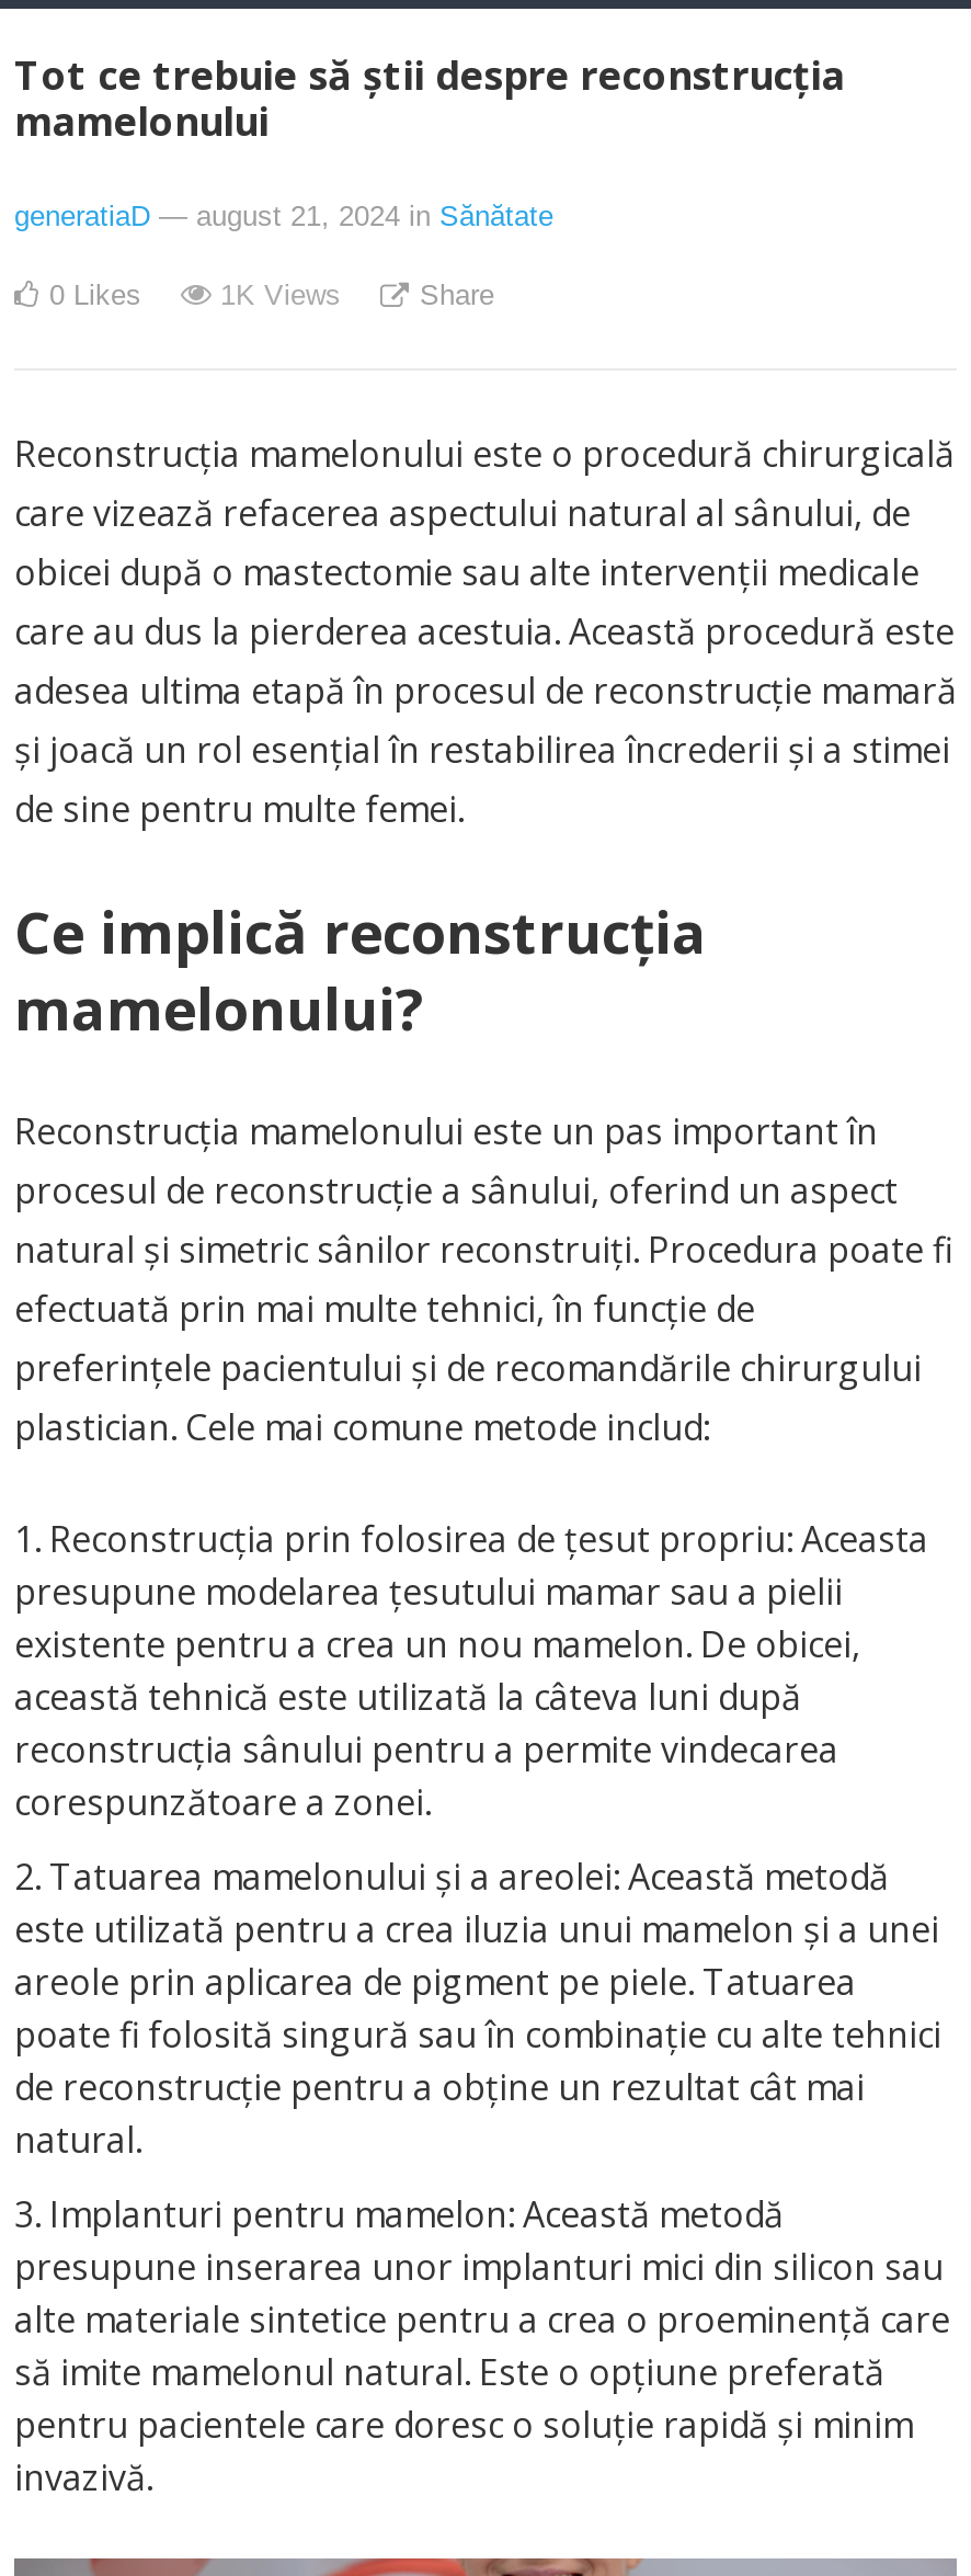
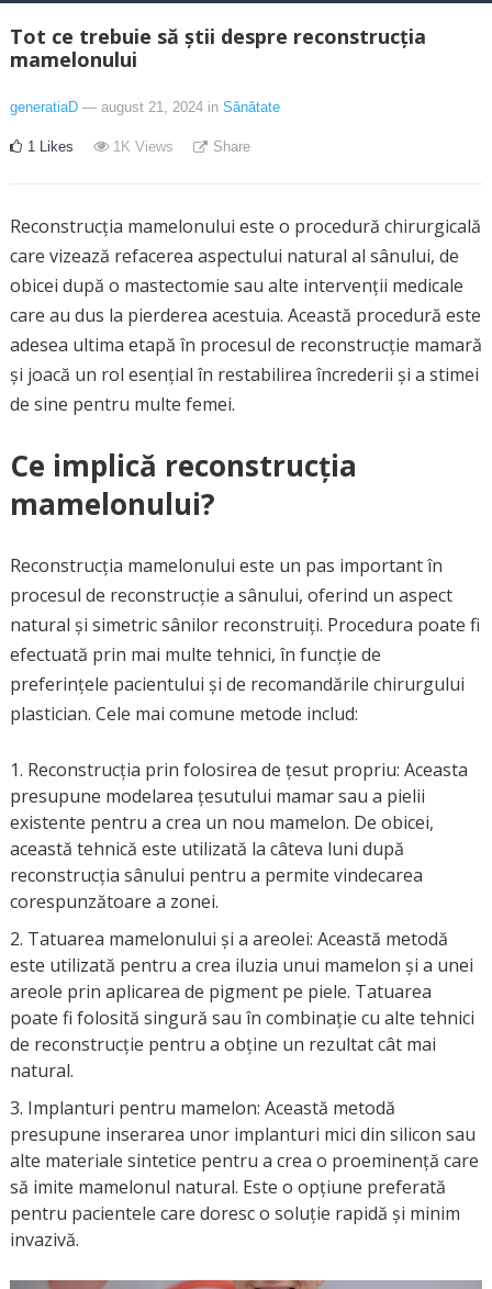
- 0 Likes
+ 1 Likes
